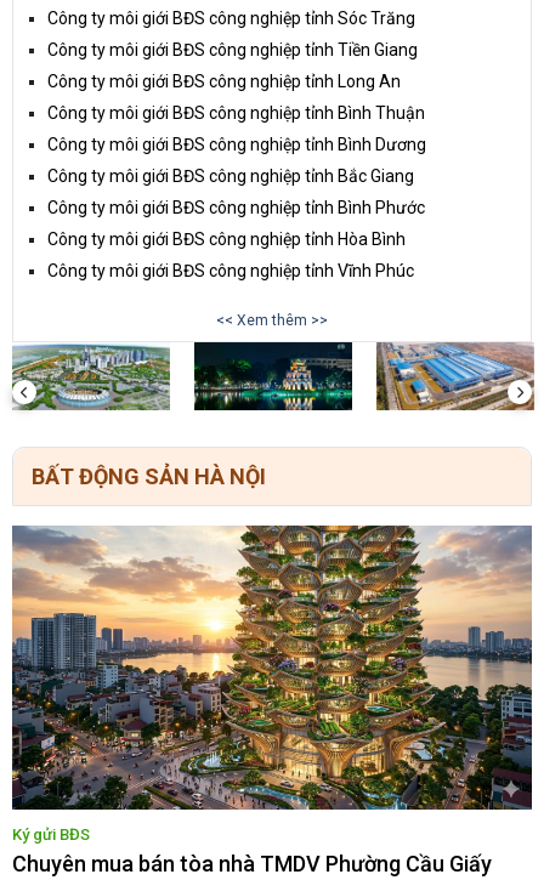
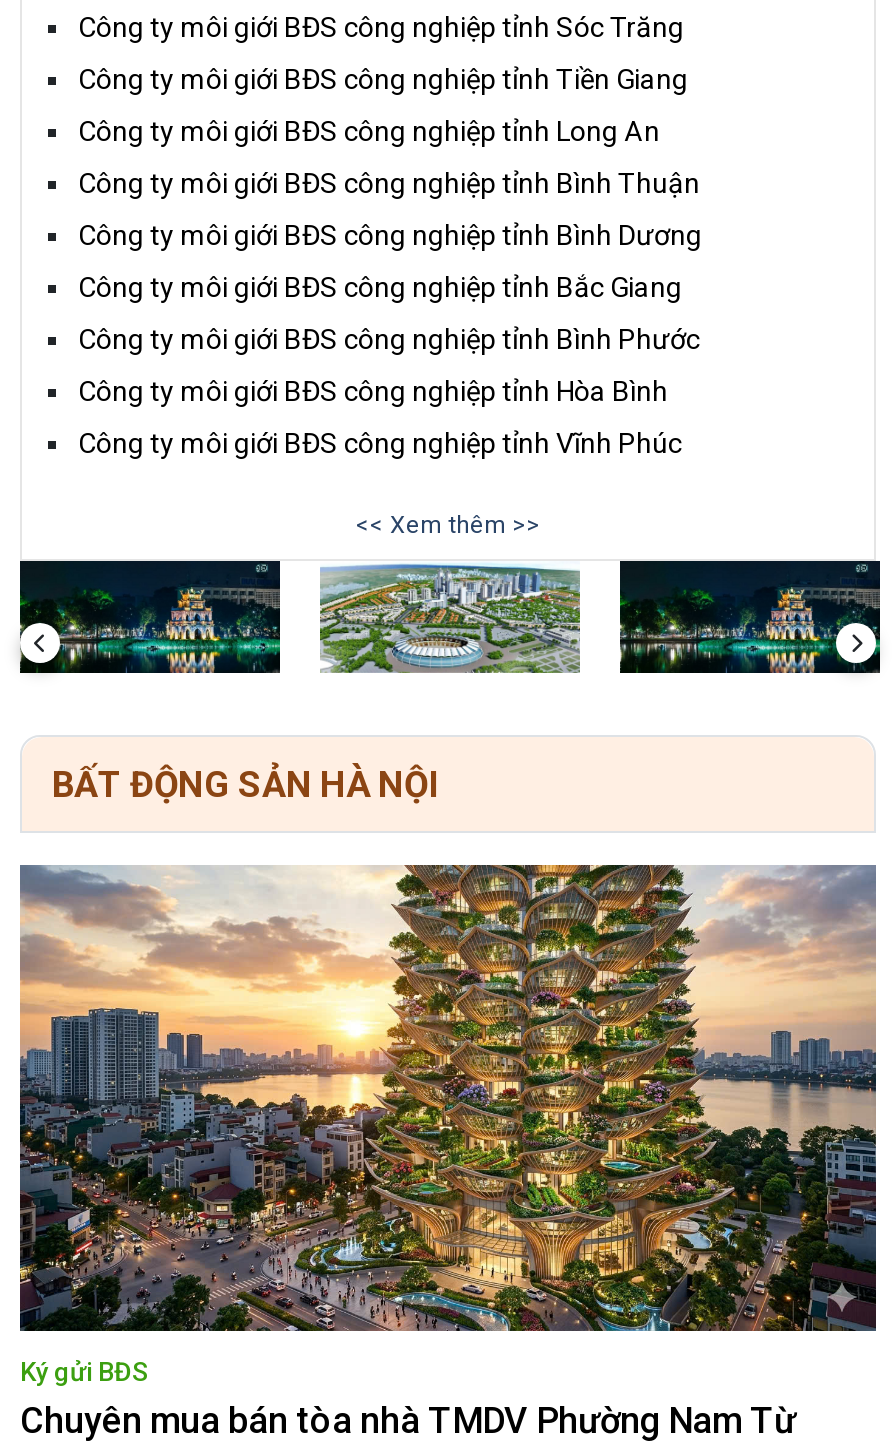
- [image]
+ [image]

- [image]
+ [image]

- [image]
+ [image]
